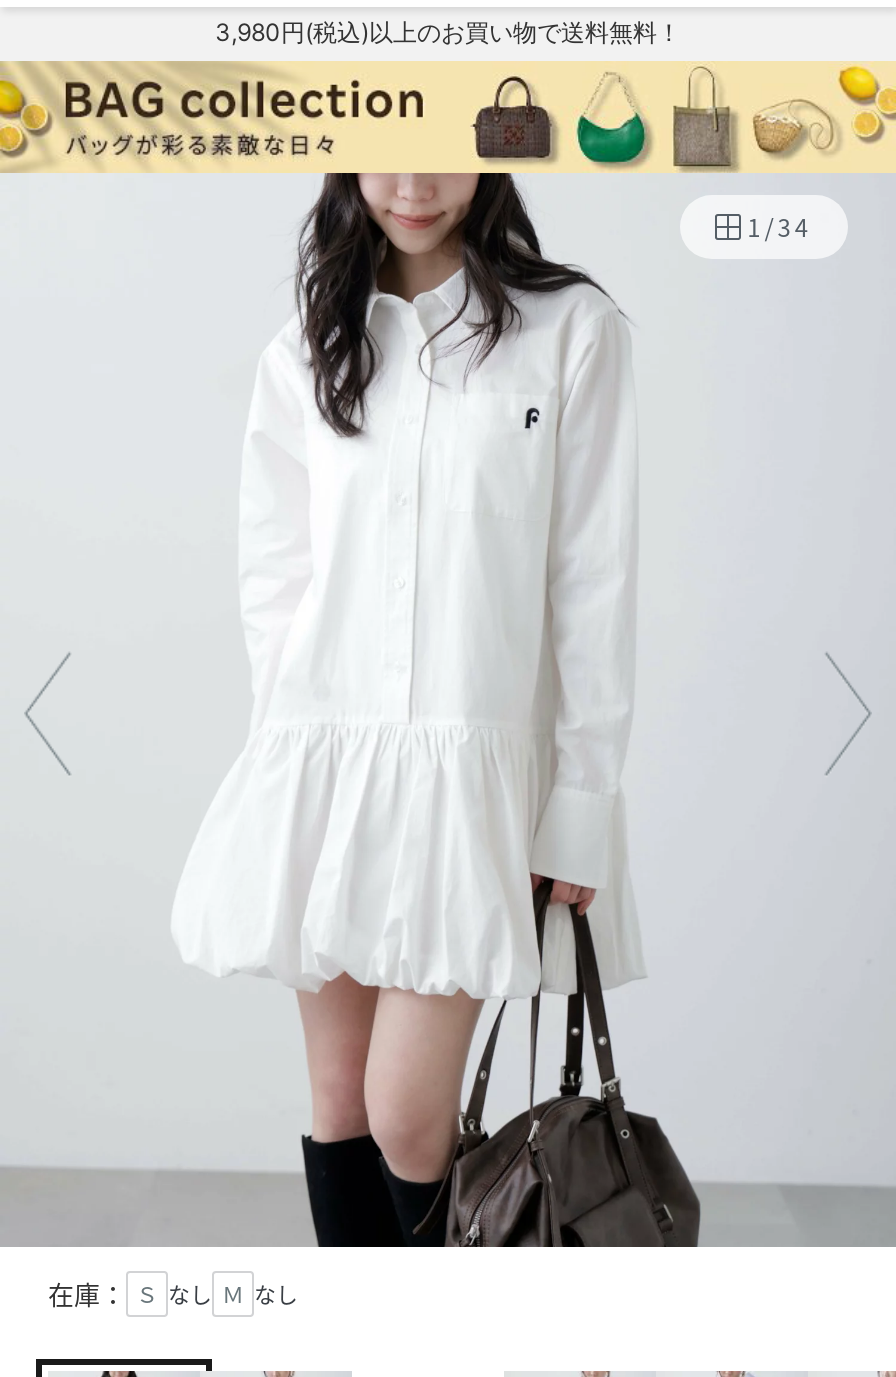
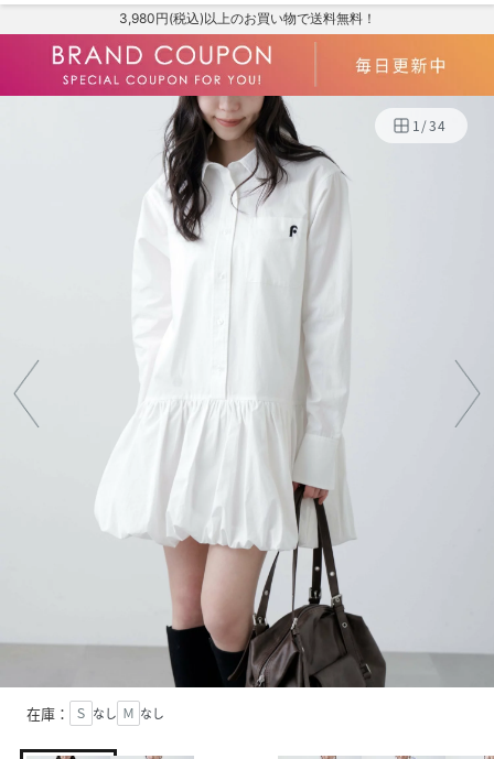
- [image]
+ [image]
